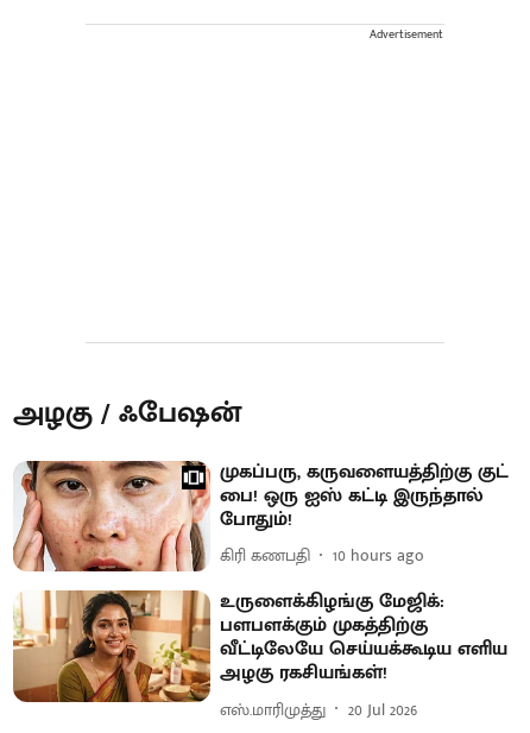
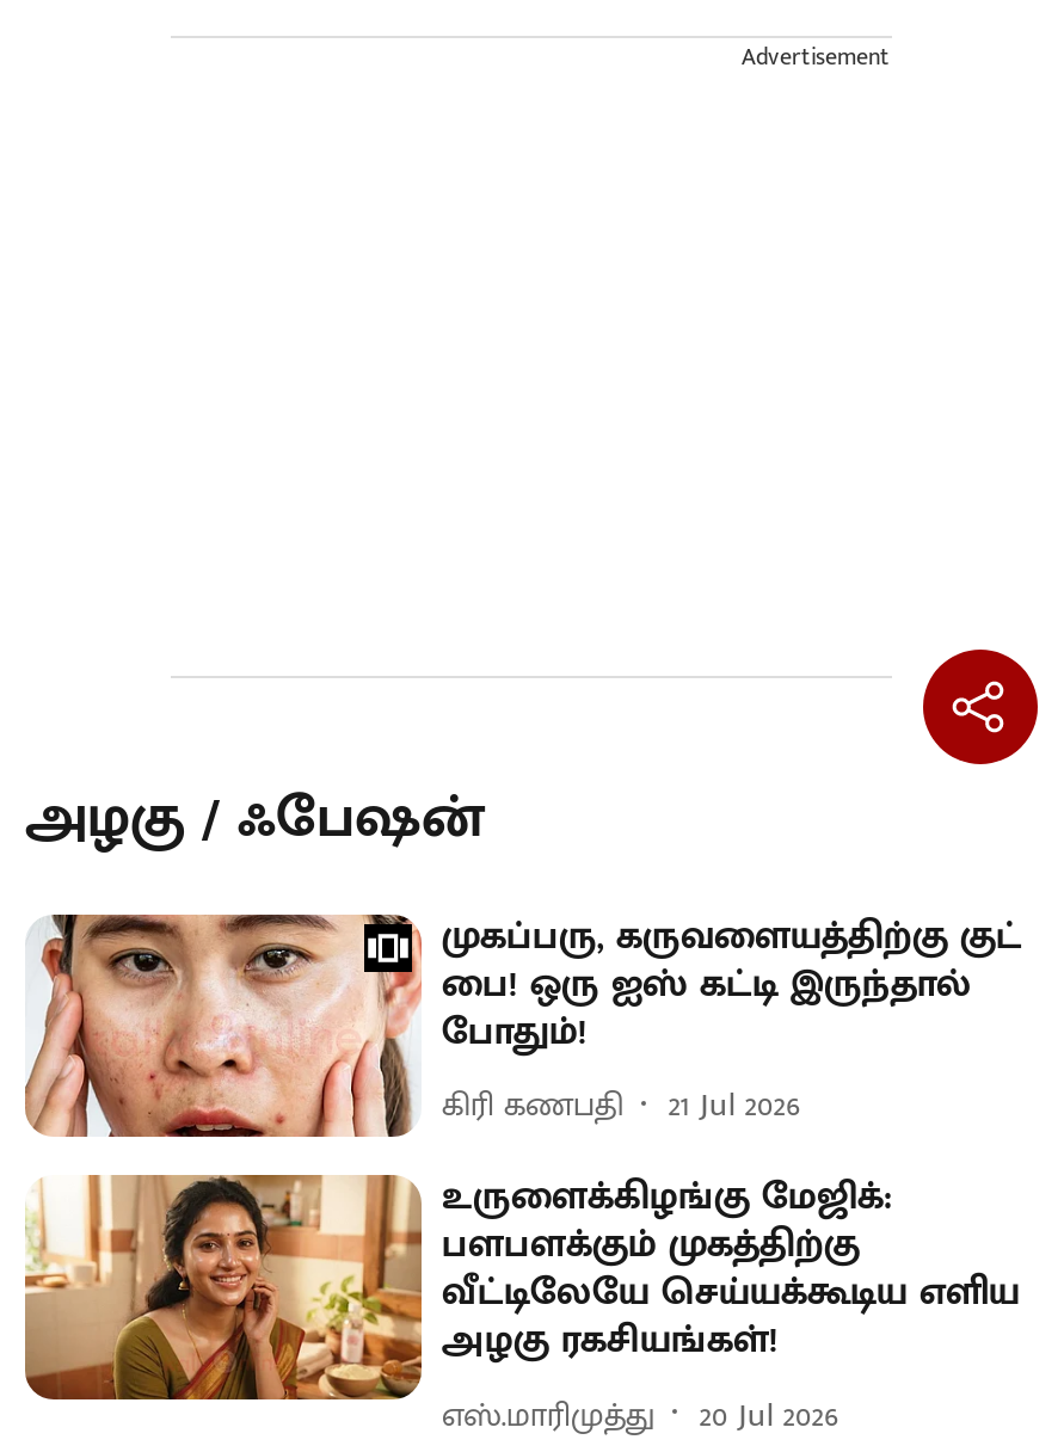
+ [image]

- கிரி கணபதி 10 hours ago
+ கிரி கணபதி 21 Jul 2026
